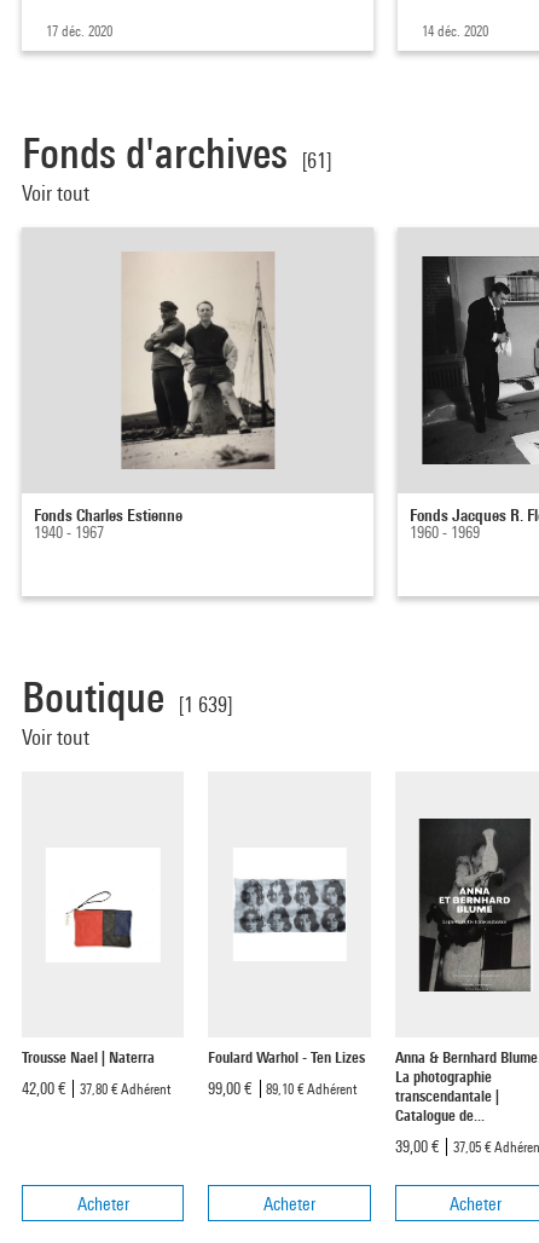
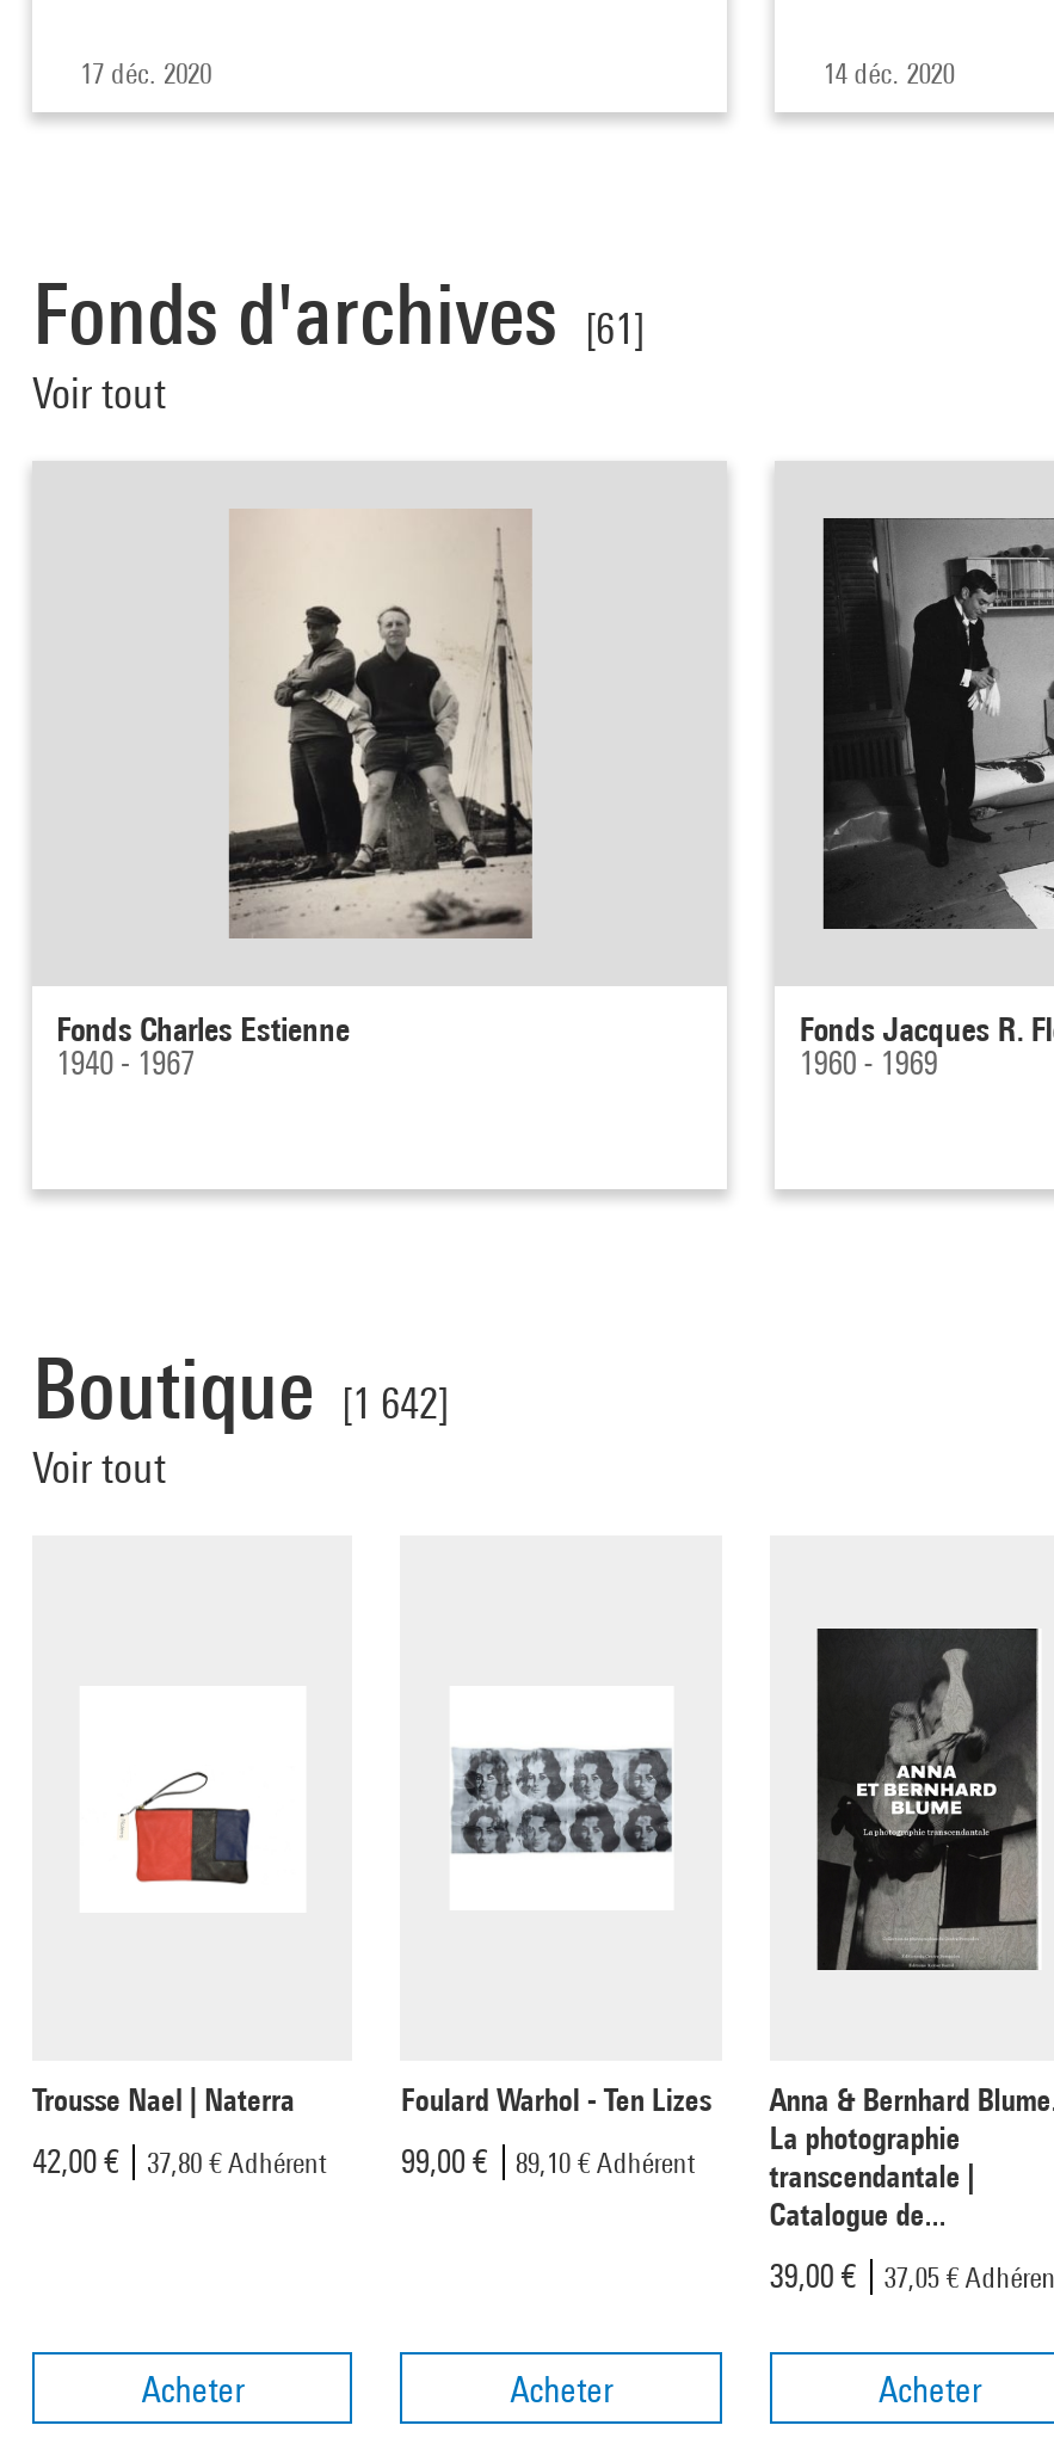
- Boutique [1 639]
+ Boutique [1 642]
